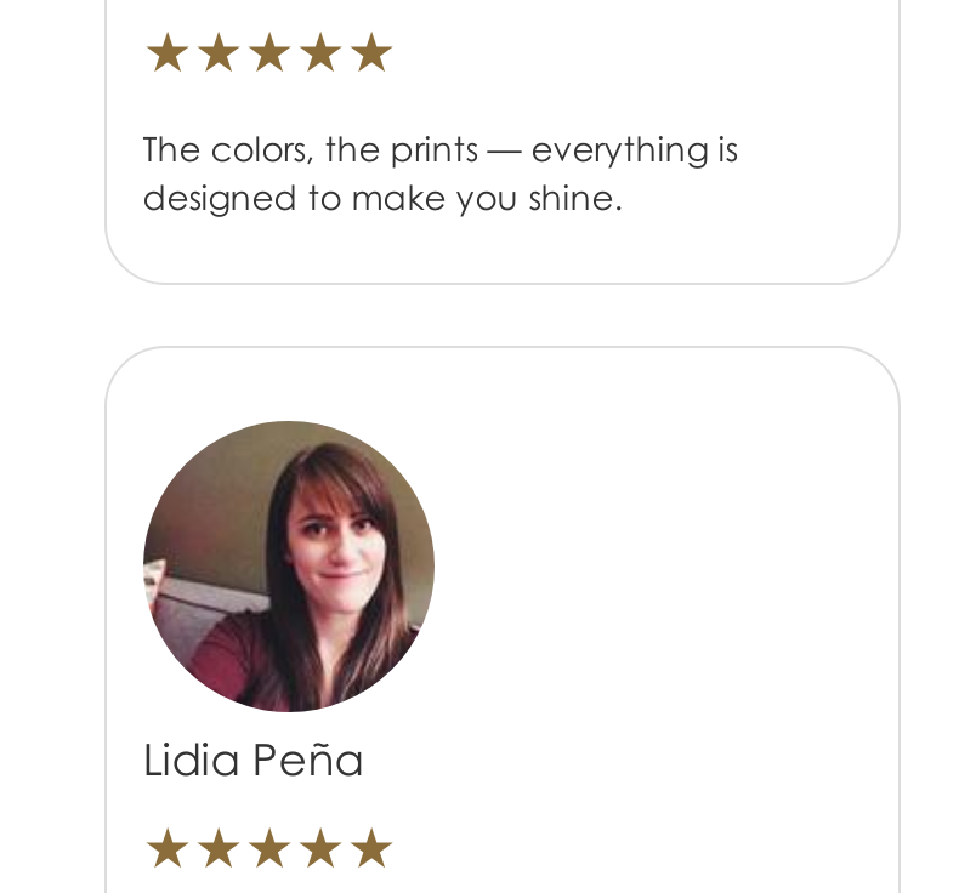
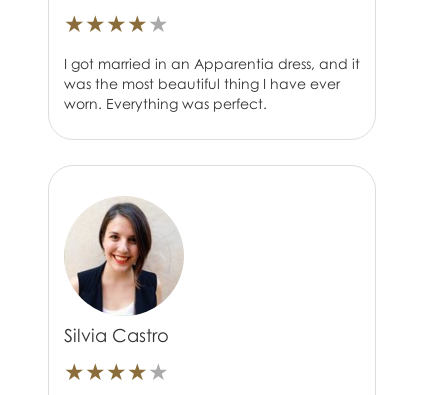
- The colors, the prints — everything is
- designed to make you shine.
+ I got married in an Apparentia dress, and it
+ was the most beautiful thing I have ever
+ worn. Everything was perfect.

- [image]
- Lidia Peña
+ [image]
+ Silvia Castro
